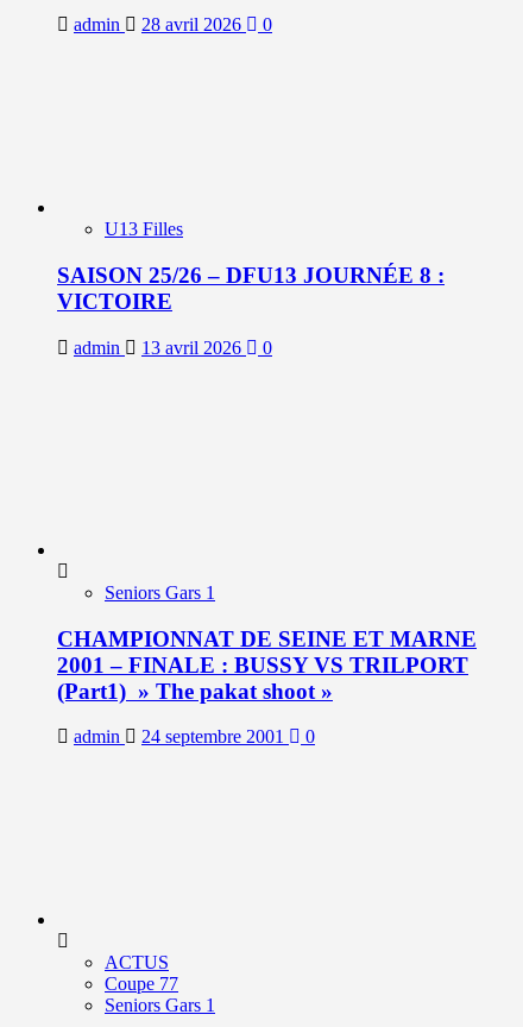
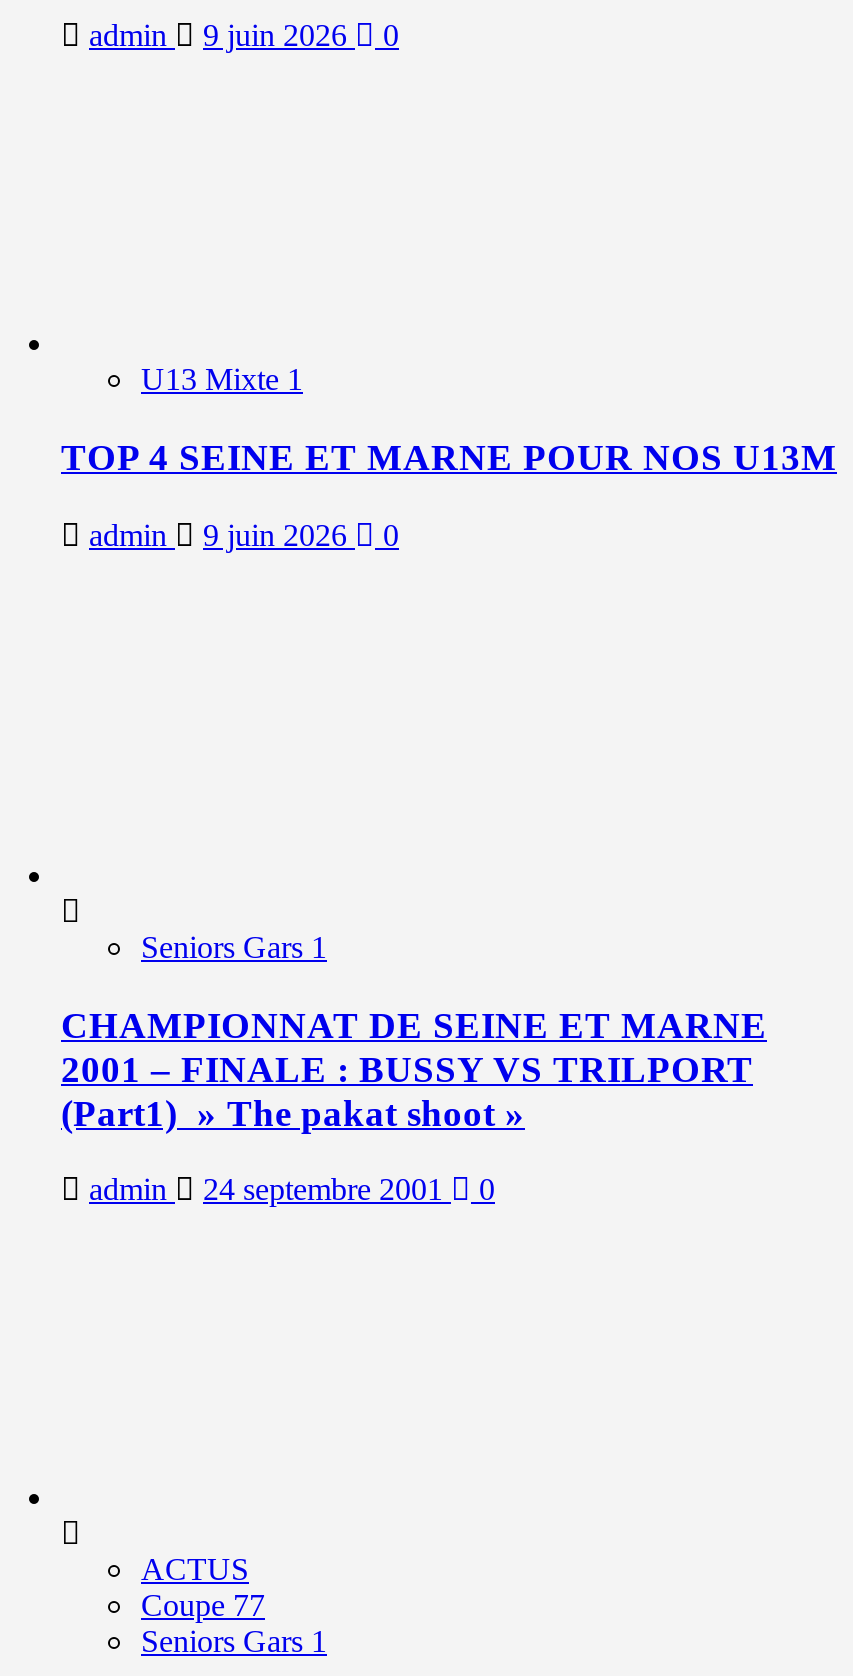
- admin 28 avril 2026 0
+ admin 9 juin 2026 0

- U13 Filles
+ U13 Mixte 1

- SAISON 25/26 – DFU13 JOURNÉE 8 :
- VICTOIRE
+ TOP 4 SEINE ET MARNE POUR NOS U13M

- admin 13 avril 2026 0
+ admin 9 juin 2026 0
